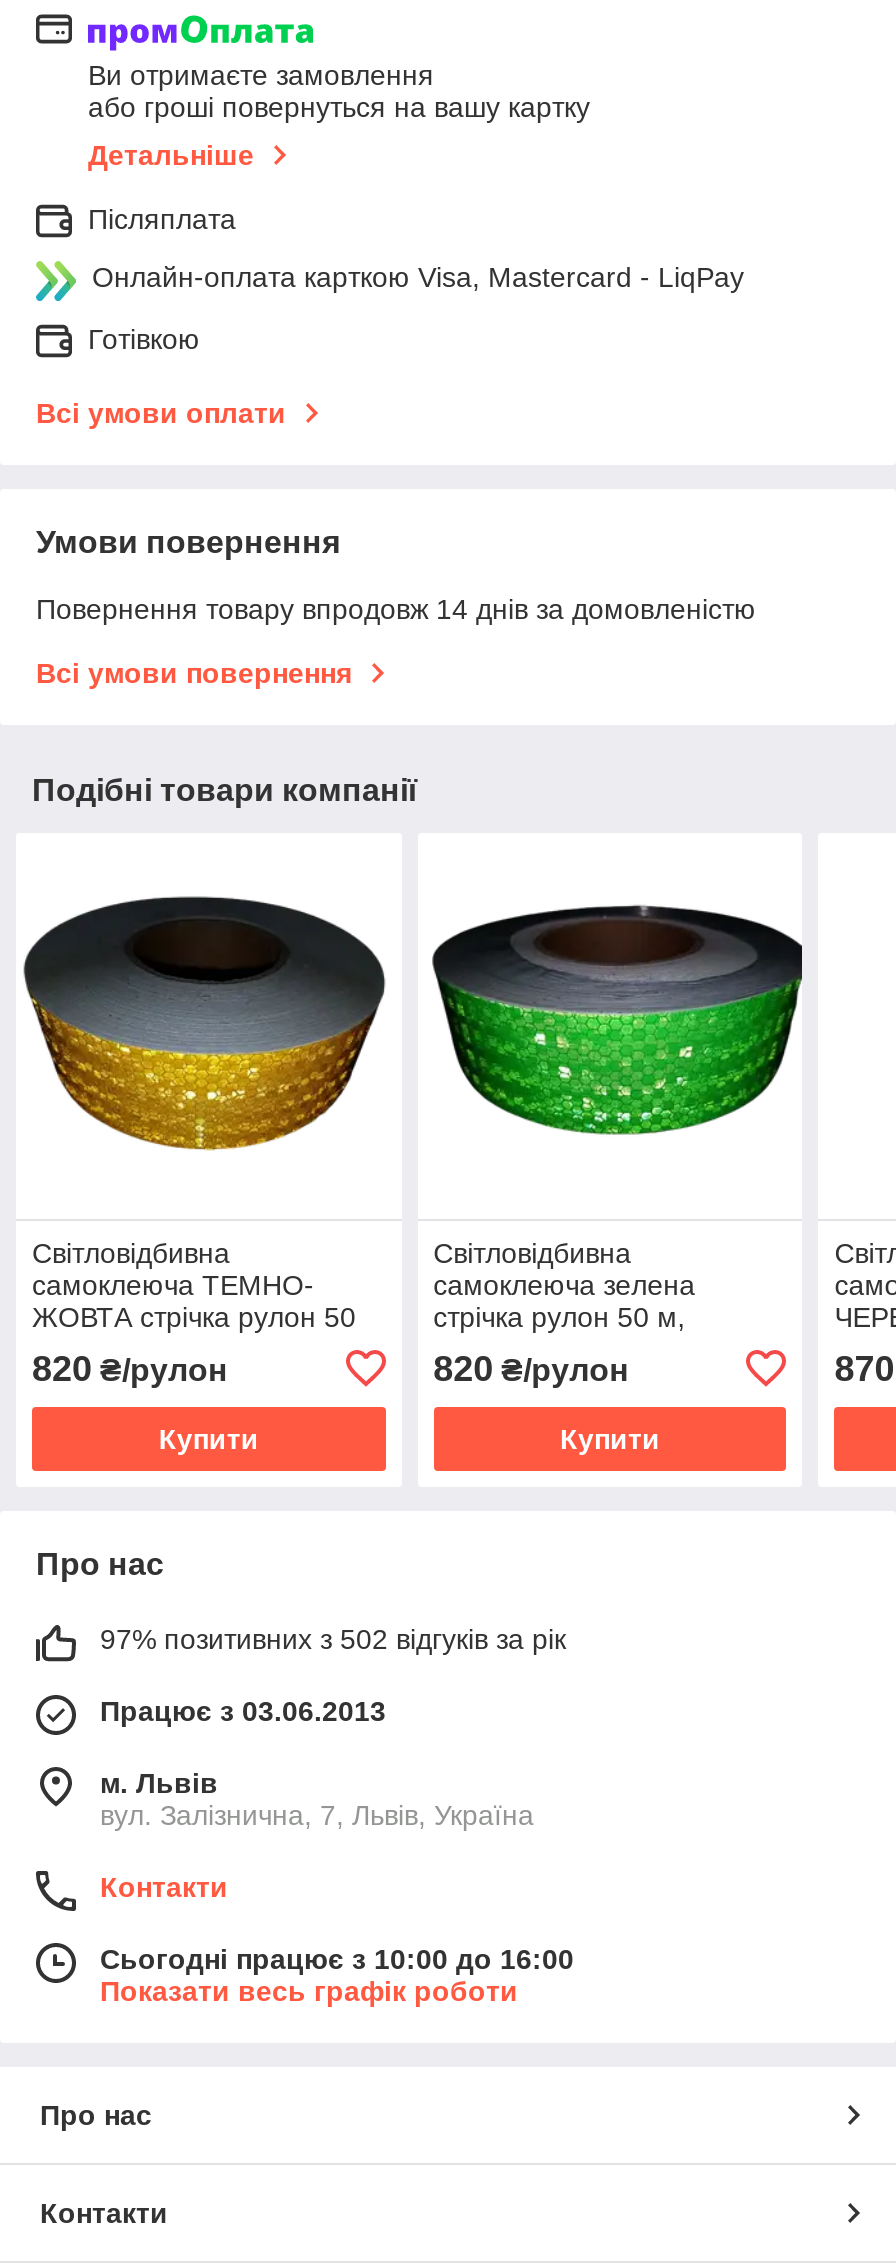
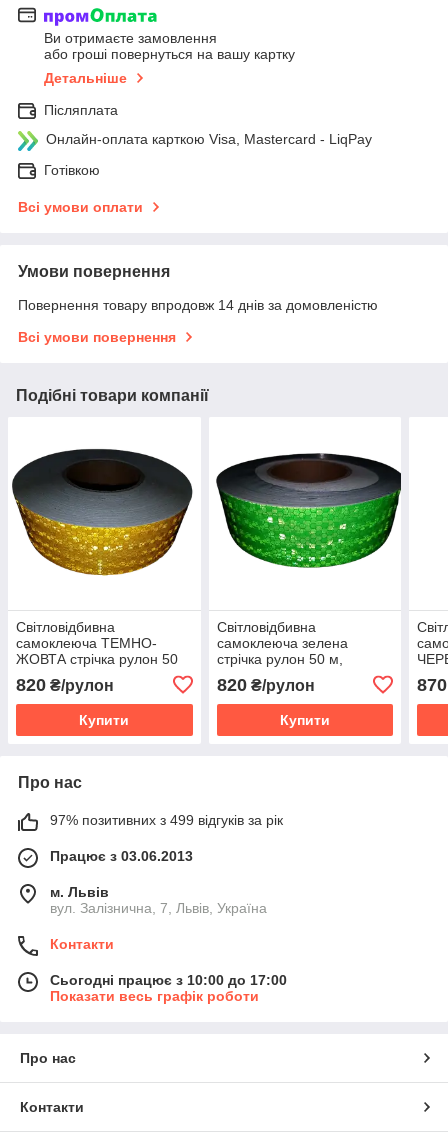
- 97% позитивних з 502 відгуків за рік
+ 97% позитивних з 499 відгуків за рік

- Сьогодні працює з 10:00 до 16:00
+ Сьогодні працює з 10:00 до 17:00
